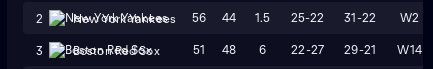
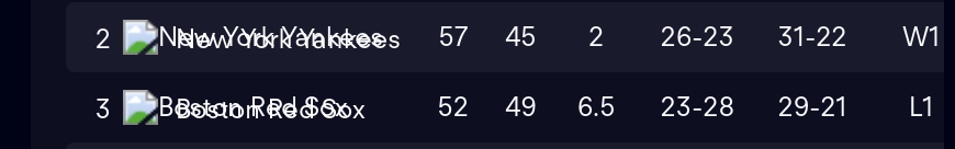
- 56
+ 57

- 44
+ 45

- 1.5
+ 2

- 25-22
+ 26-23

- W2
+ W1

- 51
+ 52

- 48
+ 49

- 6
+ 6.5

- 22-27
+ 23-28

- W14
+ L1
